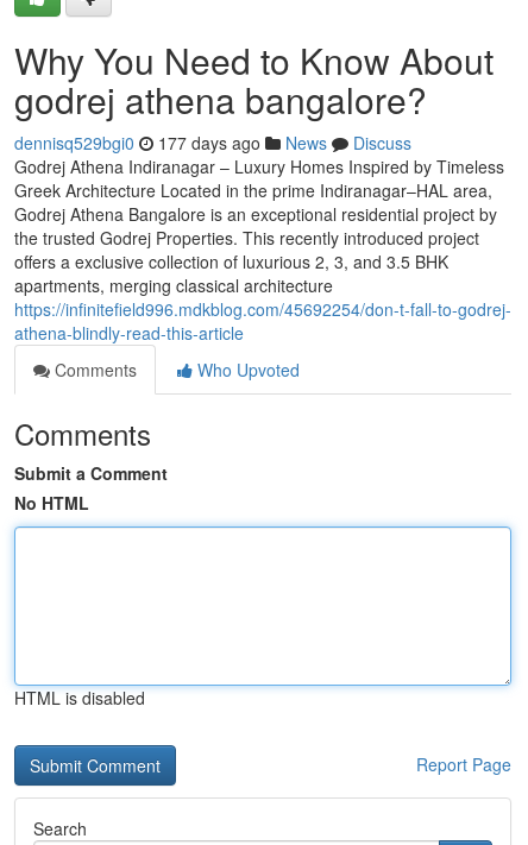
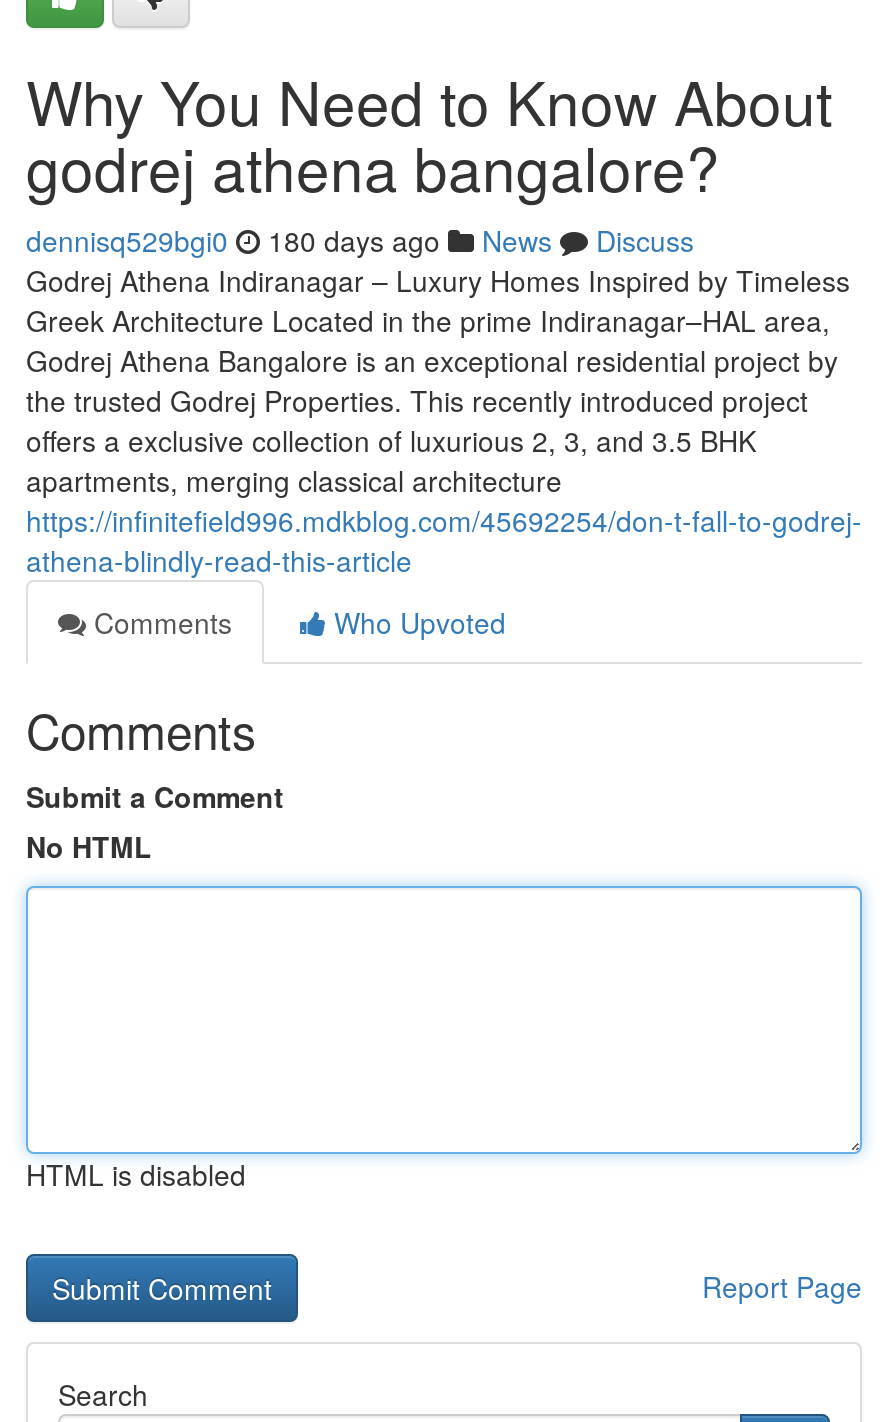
- dennisq529bgi0 177 days ago News Discuss
+ dennisq529bgi0 180 days ago News Discuss
